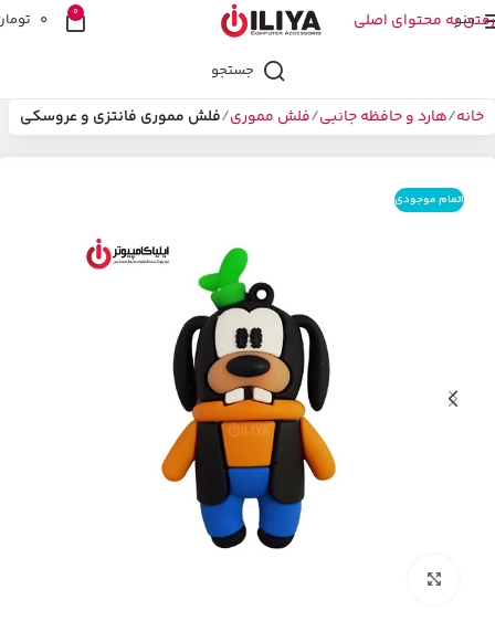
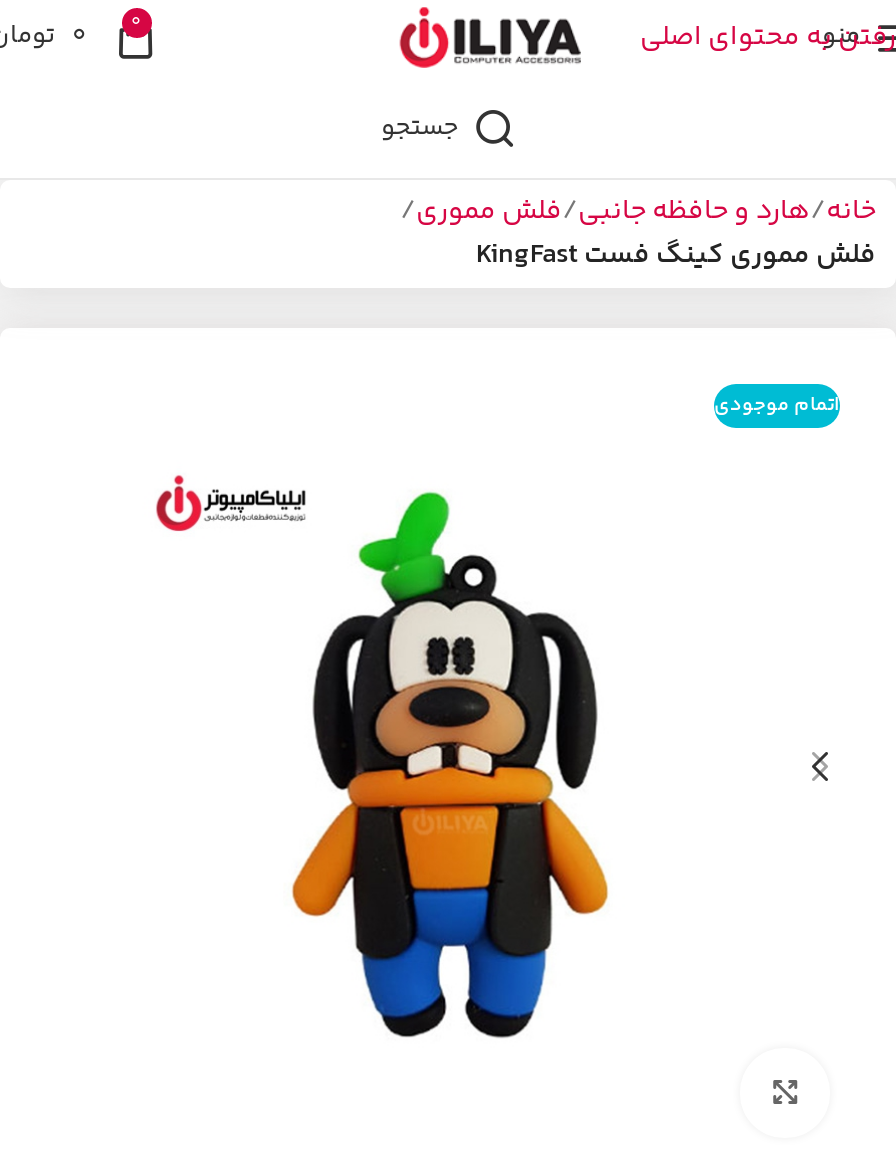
- خانه هارد و حافظه جانبی فلش مموری فلش مموری فانتزی و عروسکی
+ خانه هارد و حافظه جانبی فلش مموری
+ فلش مموری کینگ فست KingFast
